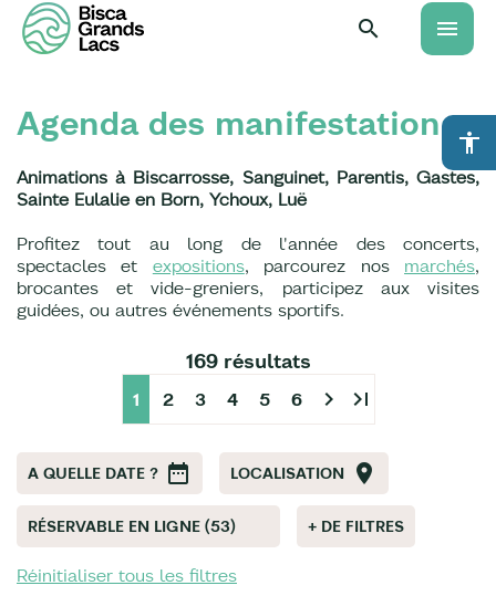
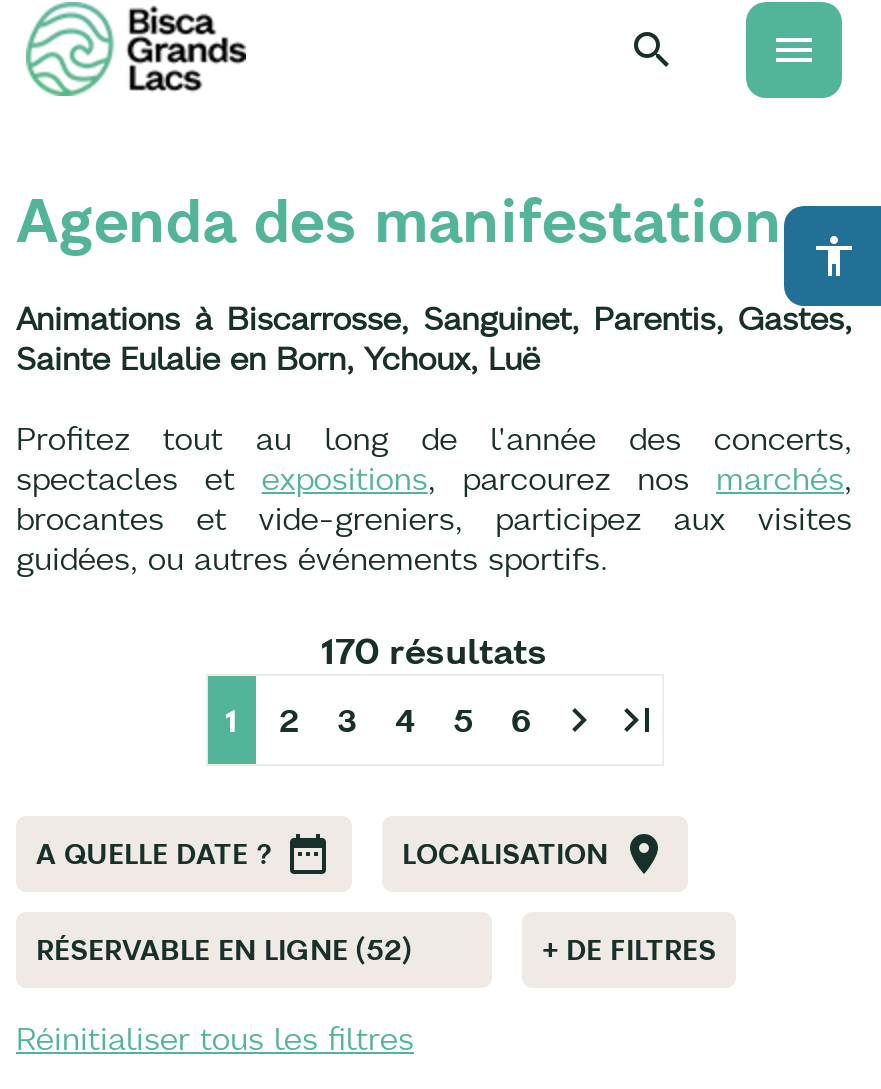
- 169 résultats
+ 170 résultats

- RÉSERVABLE EN LIGNE (53)
+ RÉSERVABLE EN LIGNE (52)
